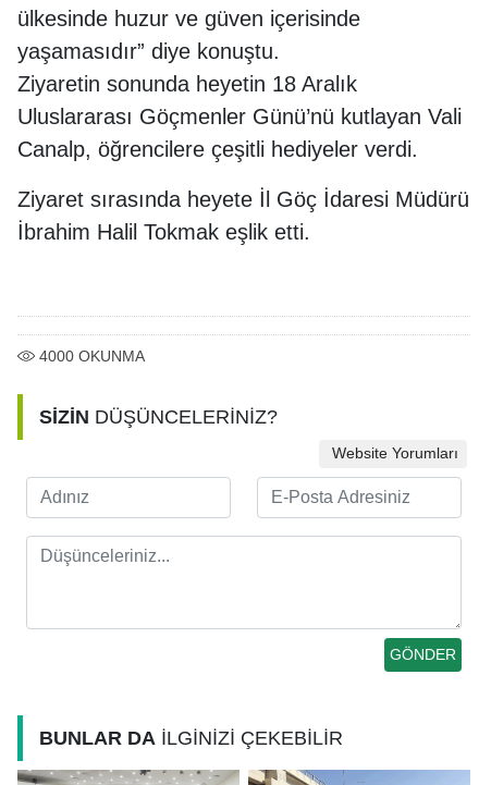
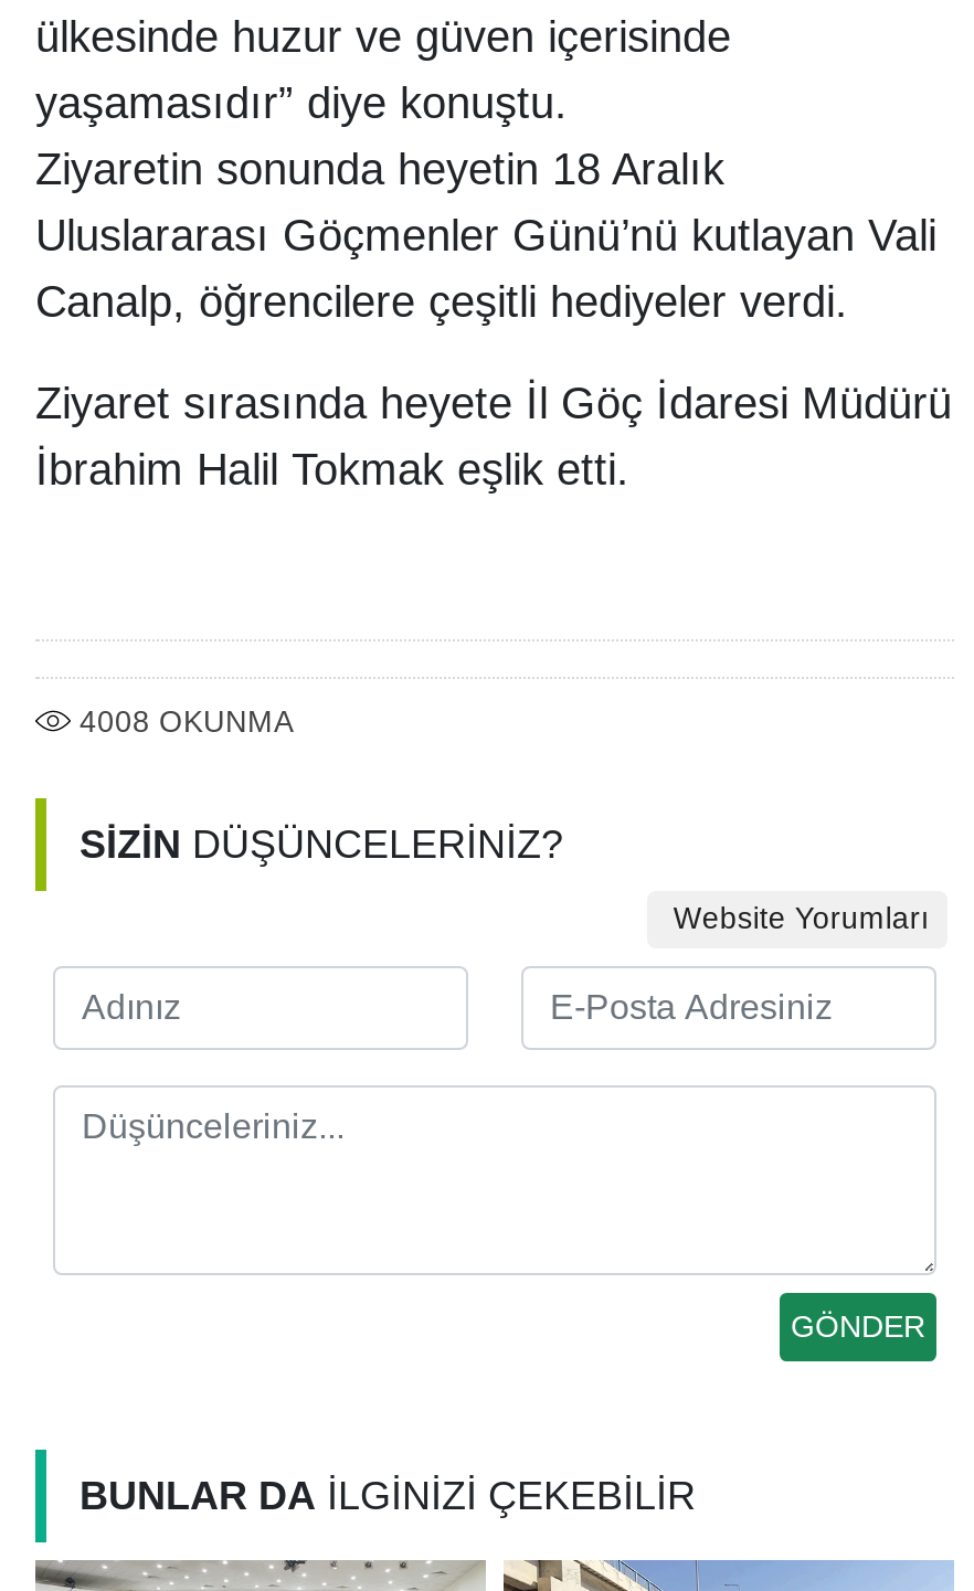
- 4000 OKUNMA
+ 4008 OKUNMA
